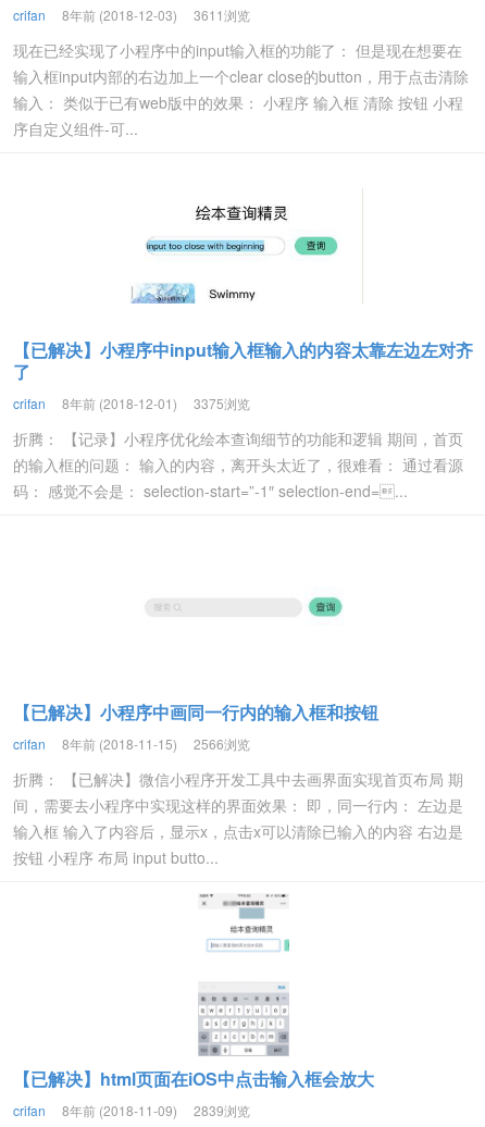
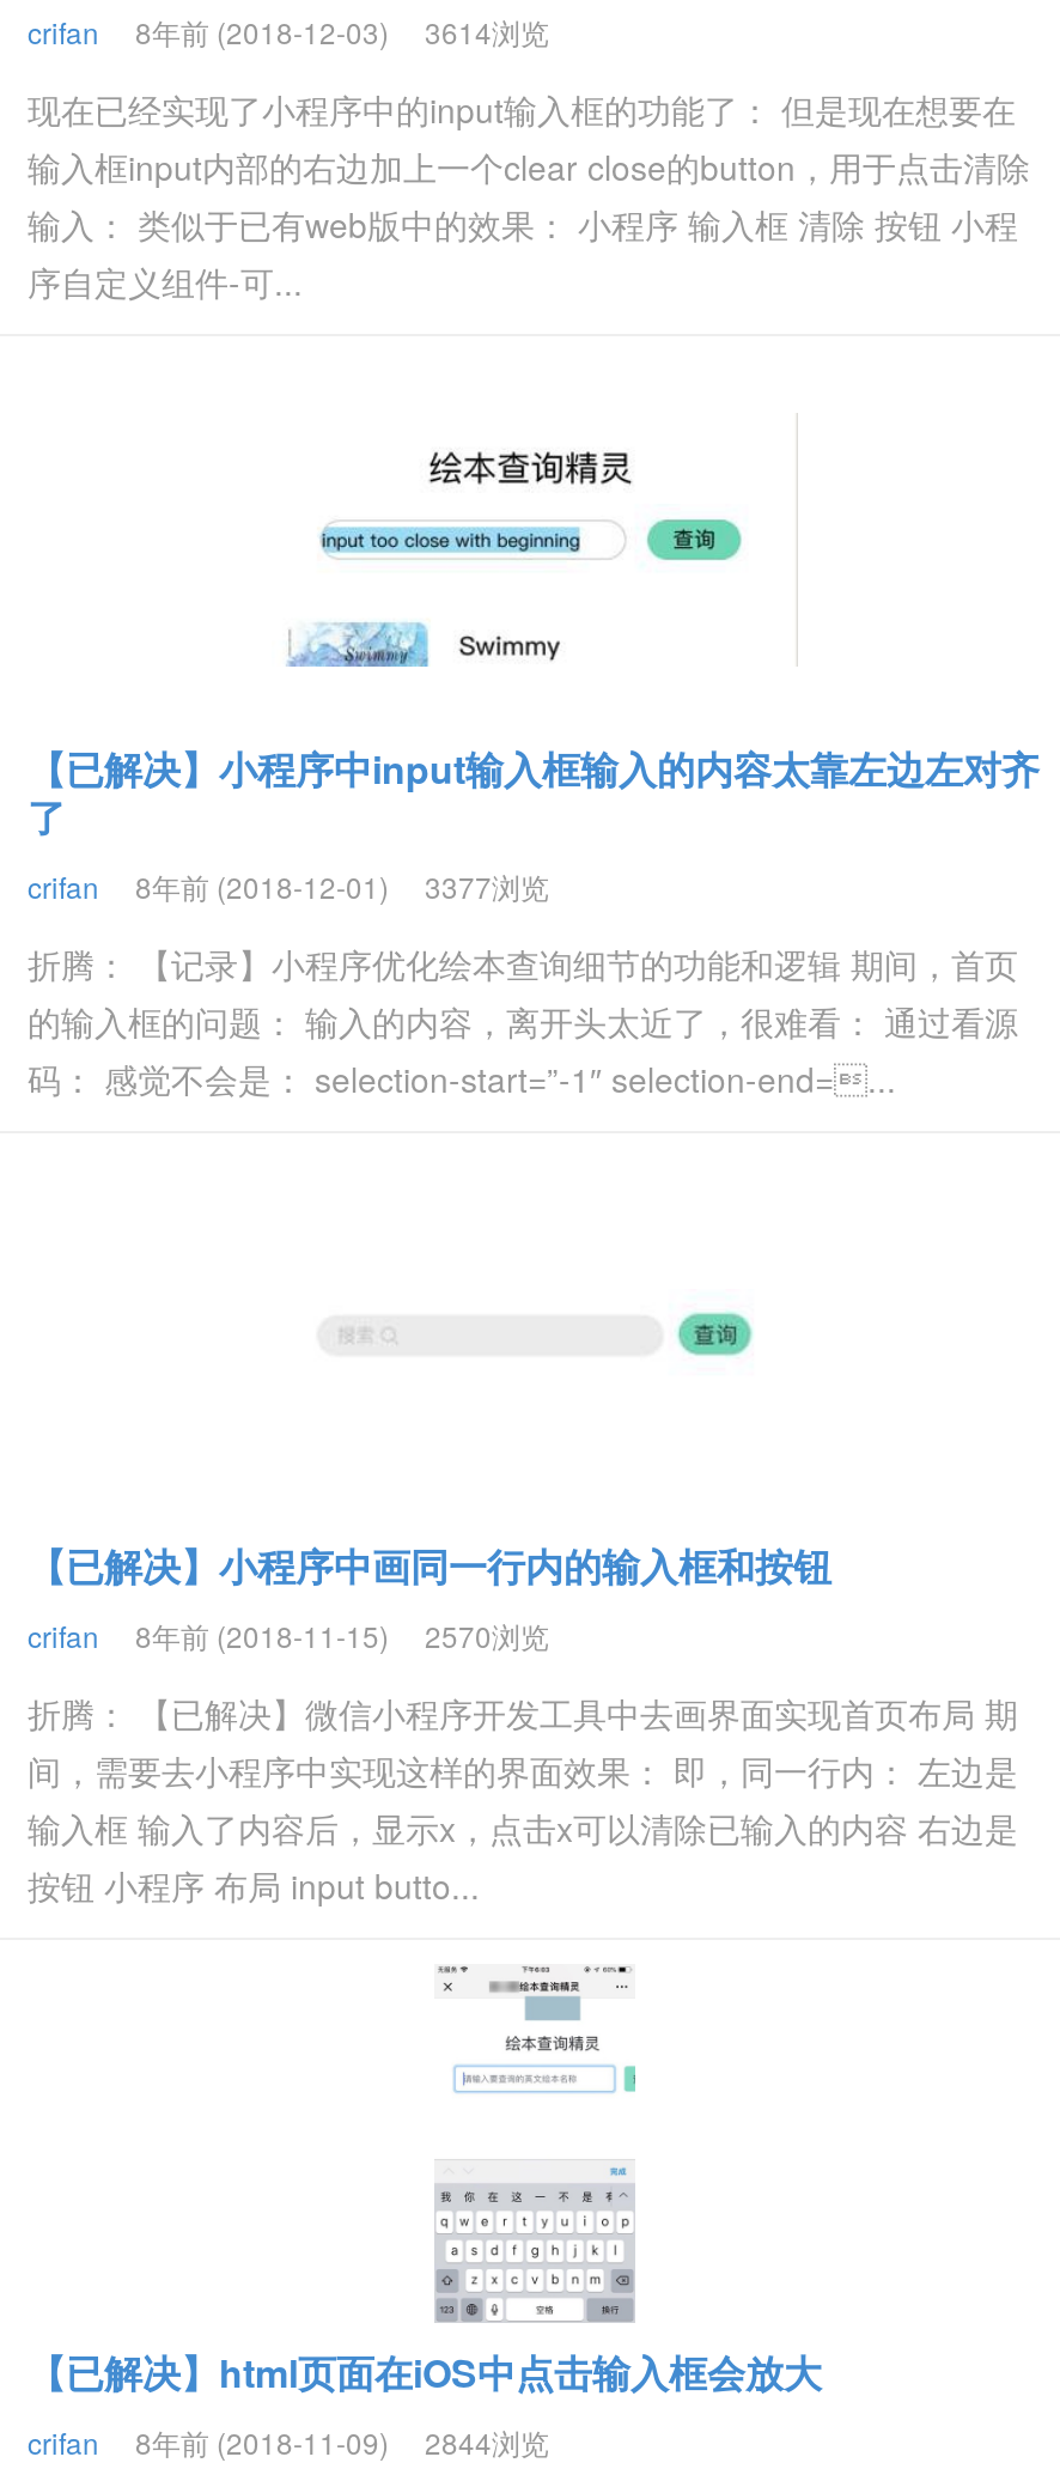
- crifan 8年前 (2018-12-03) 3611浏览
+ crifan 8年前 (2018-12-03) 3614浏览

- crifan 8年前 (2018-12-01) 3375浏览
+ crifan 8年前 (2018-12-01) 3377浏览

- crifan 8年前 (2018-11-15) 2566浏览
+ crifan 8年前 (2018-11-15) 2570浏览

- crifan 8年前 (2018-11-09) 2839浏览
+ crifan 8年前 (2018-11-09) 2844浏览
